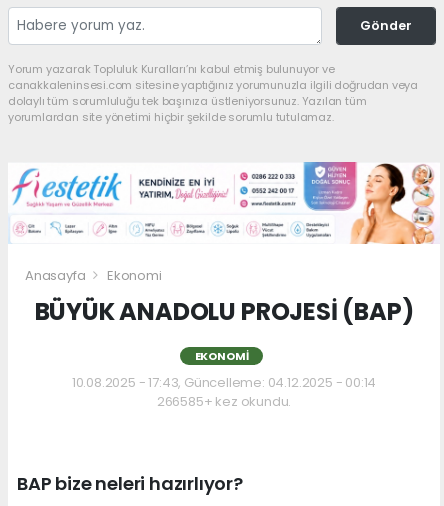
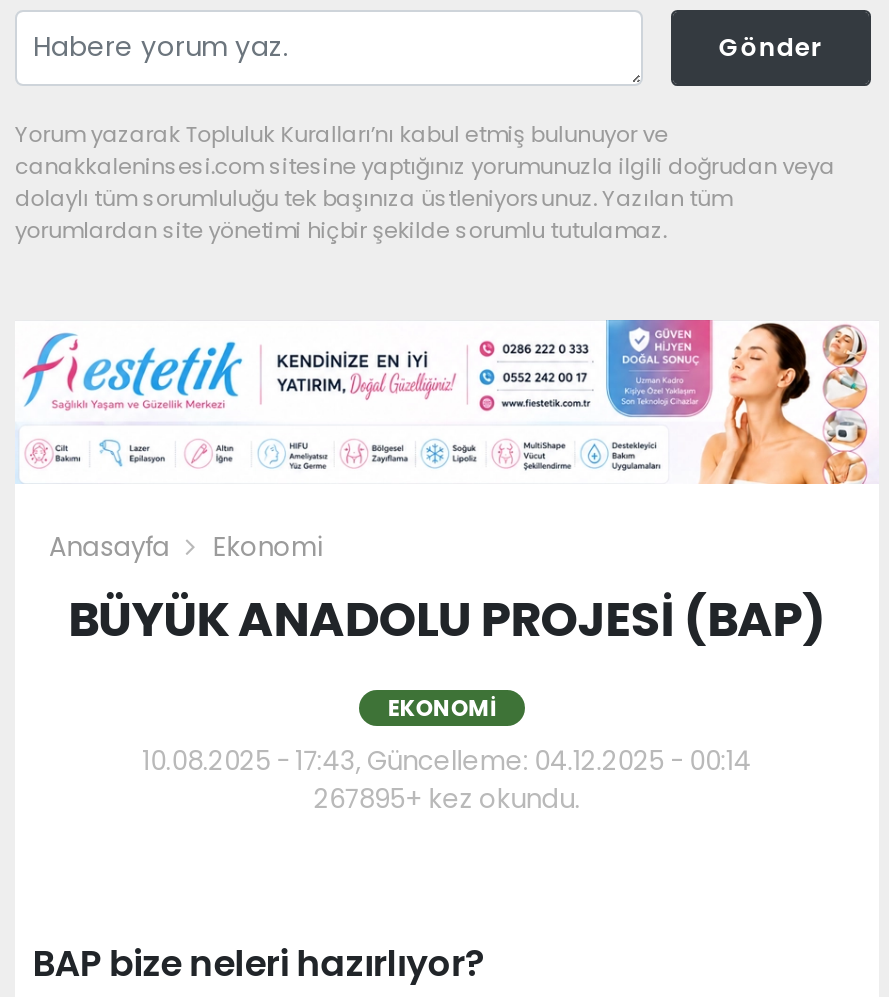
- 266585+ kez okundu.
+ 267895+ kez okundu.
